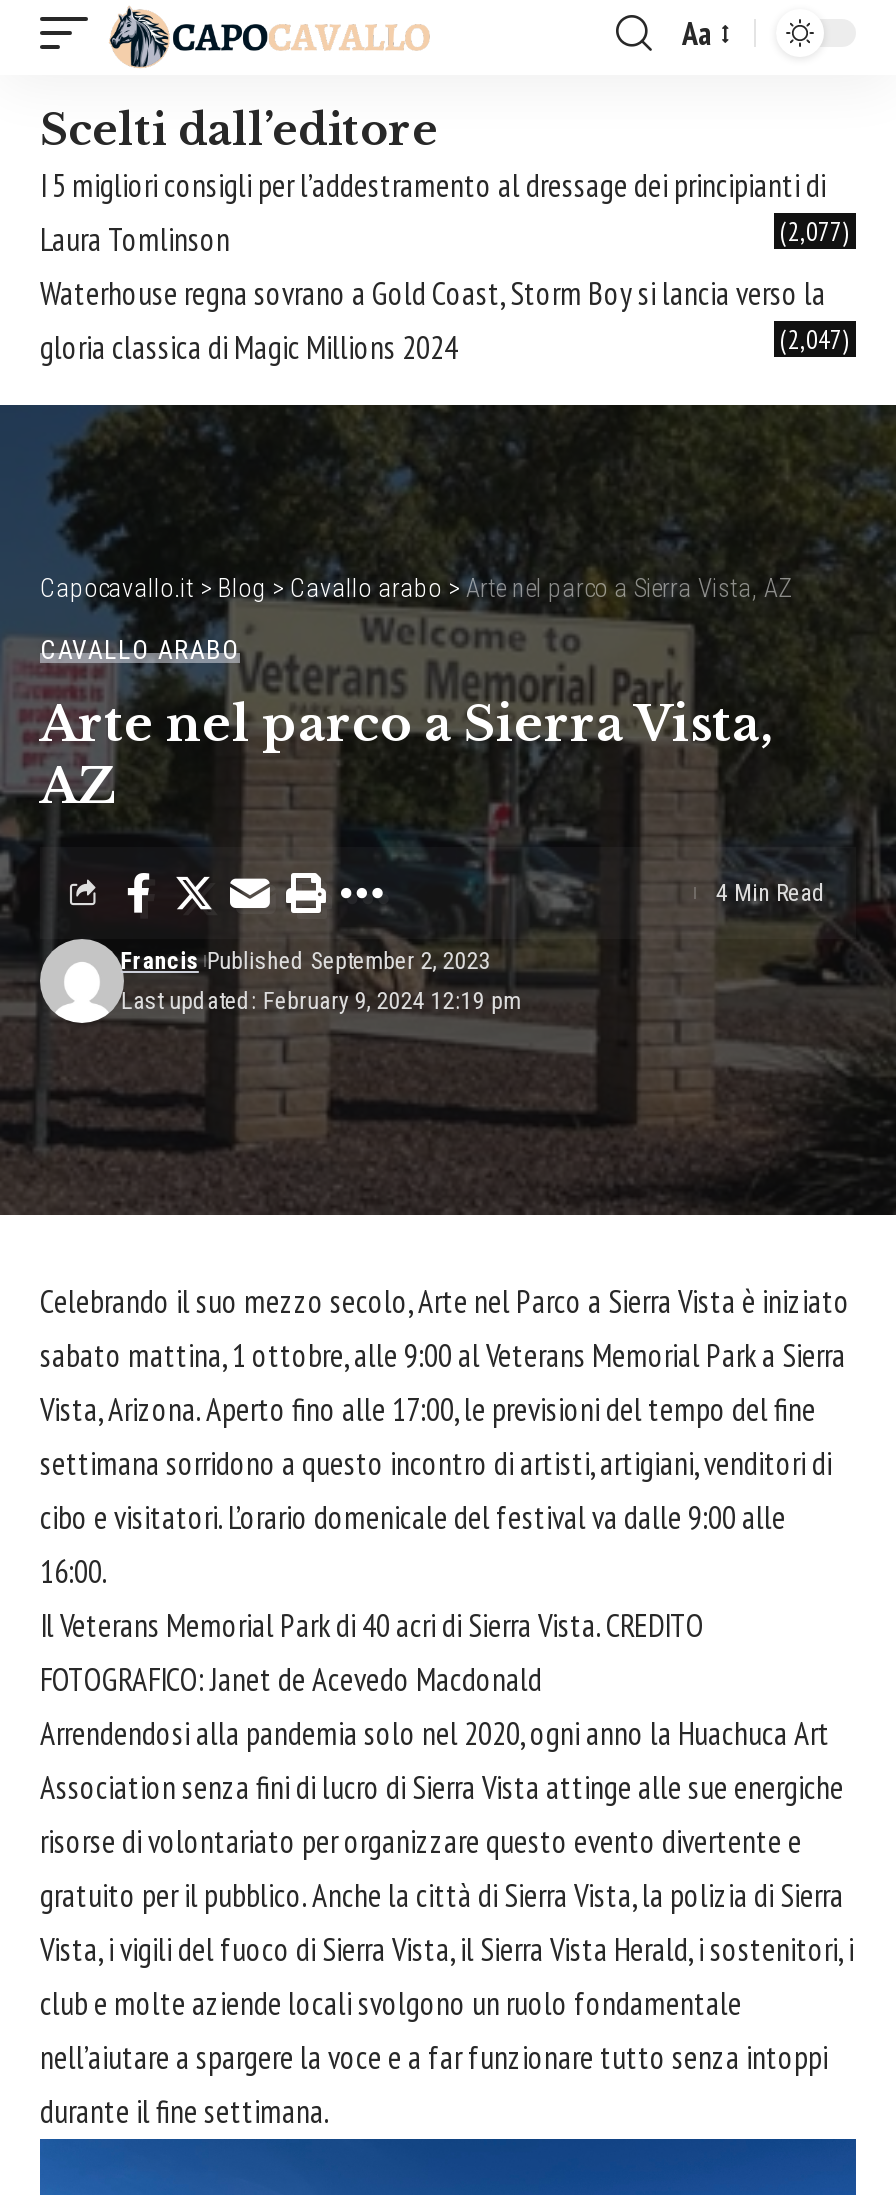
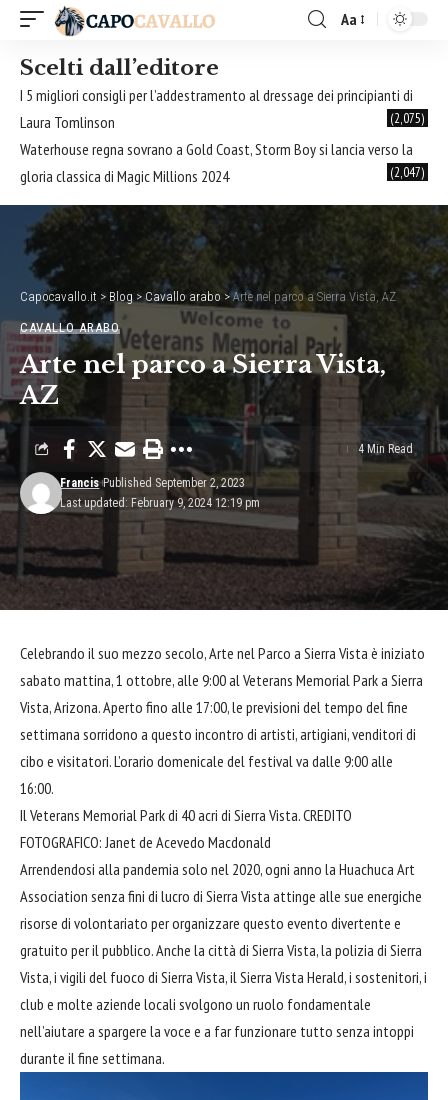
- (2,077)
+ (2,075)
